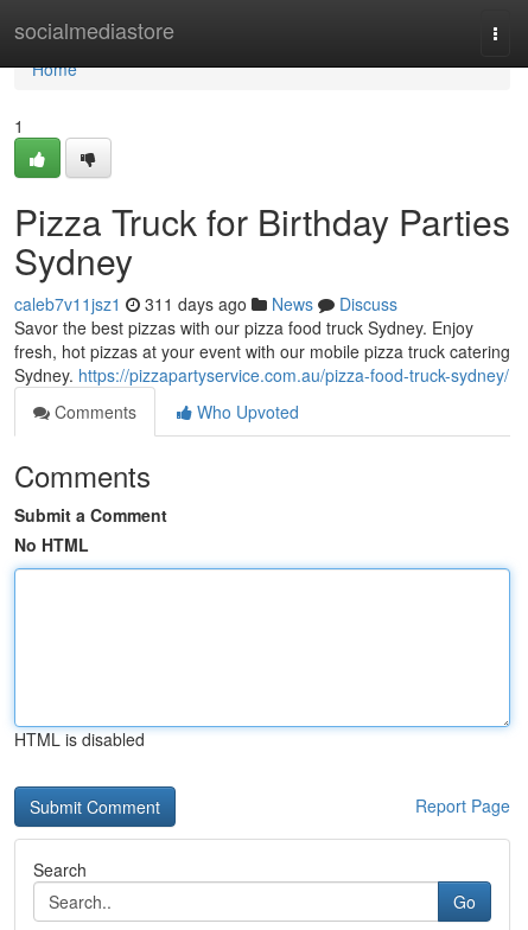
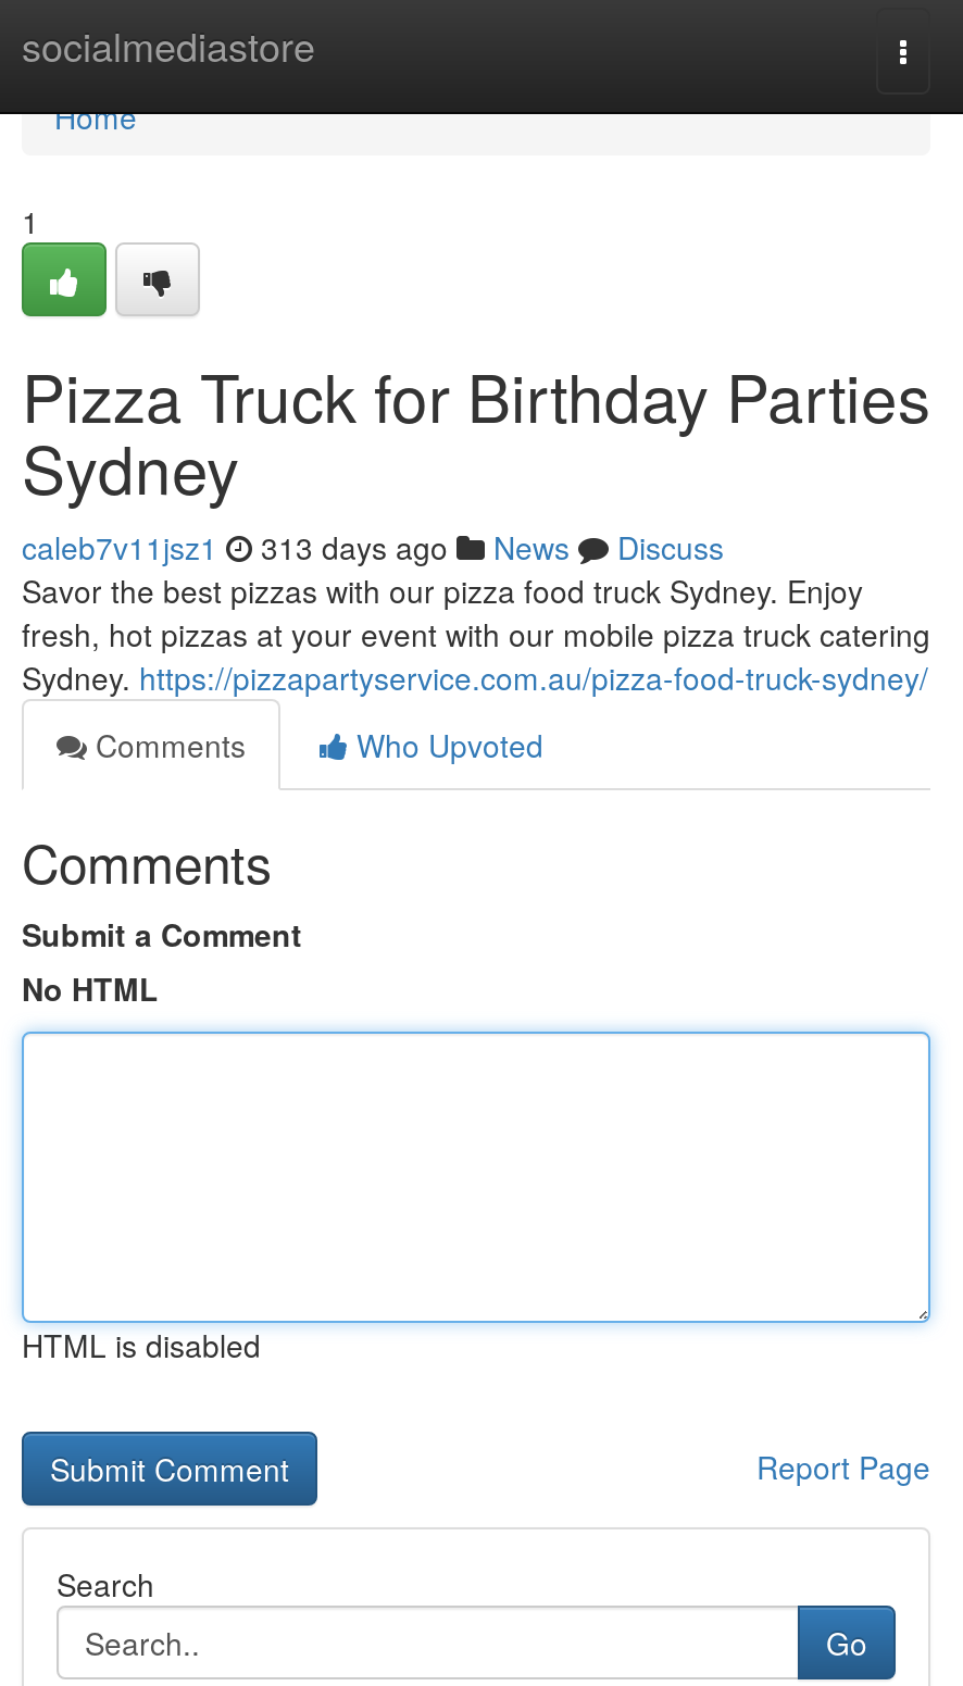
- caleb7v11jsz1 311 days ago News Discuss
+ caleb7v11jsz1 313 days ago News Discuss
